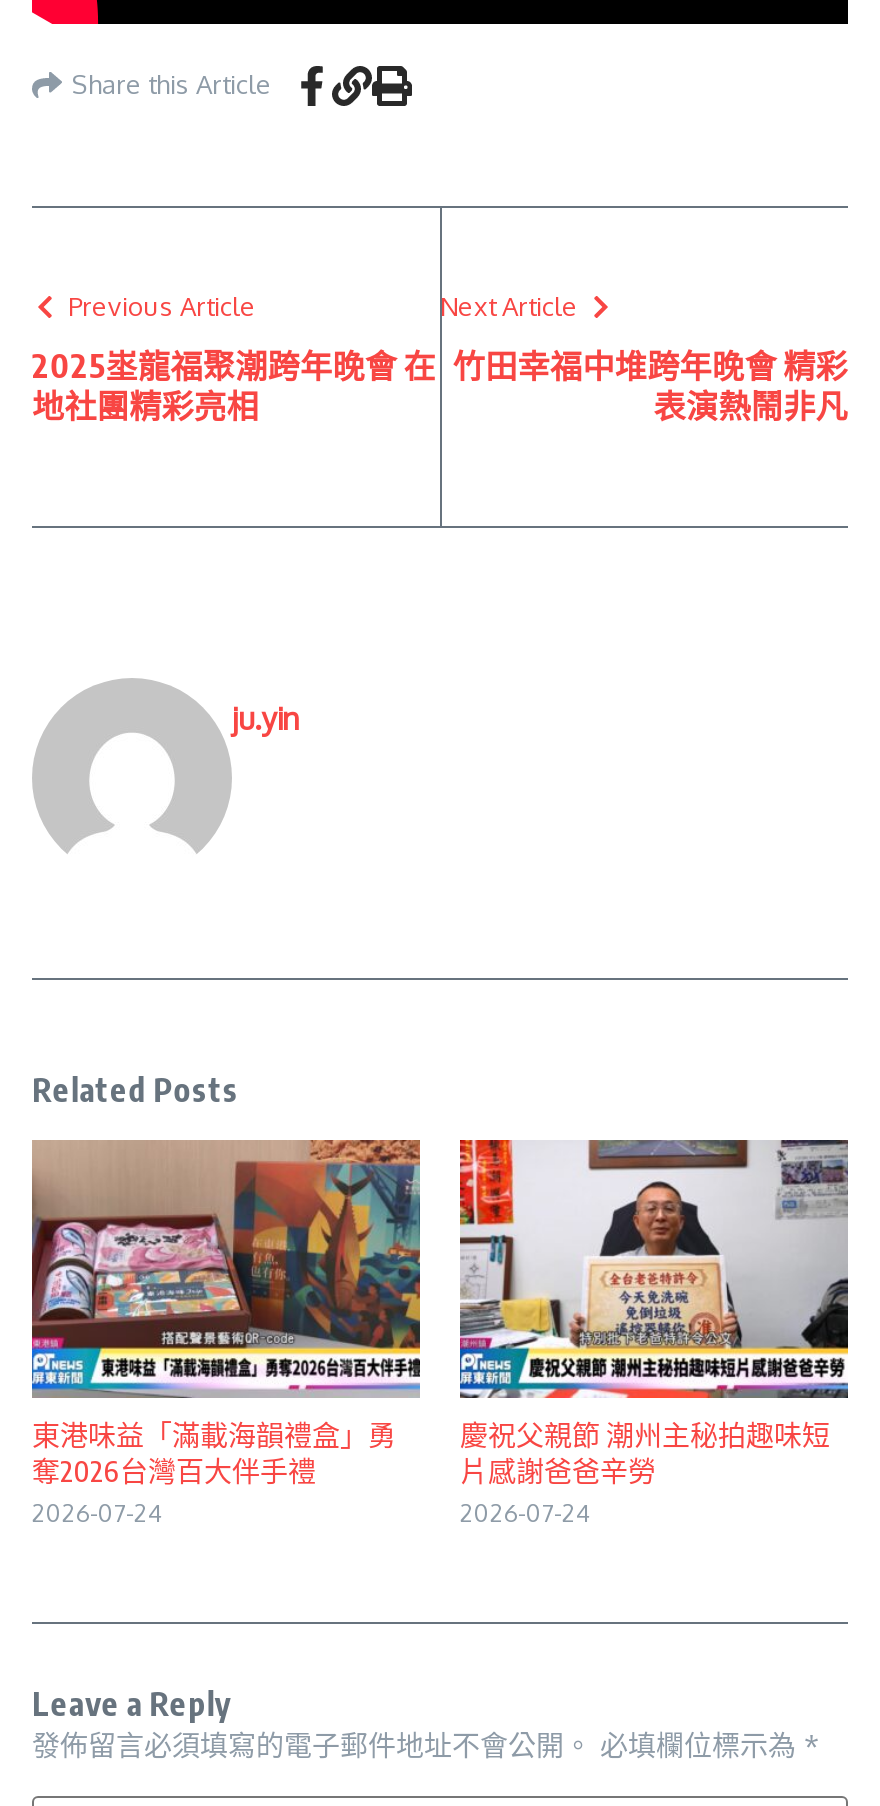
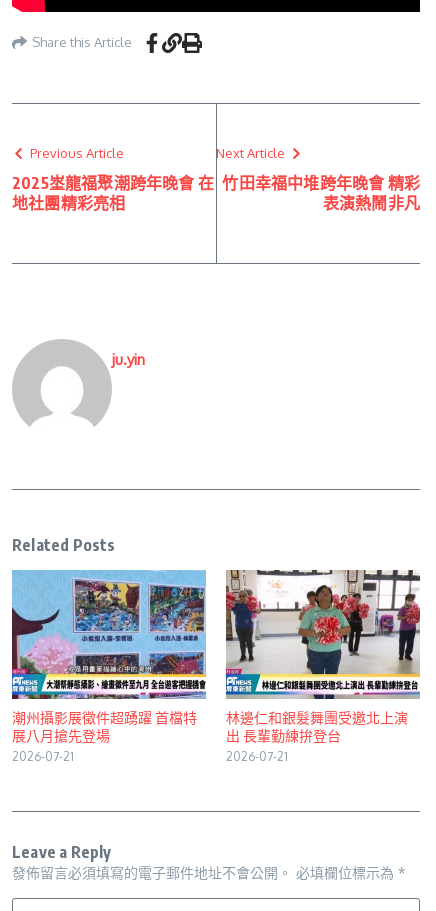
- [image]
- 東港味益「滿載海韻禮盒」勇
- 奪2026台灣百大伴手禮
- 2026-07-24
+ [image]
+ 潮州攝影展徵件超踴躍 首檔特
+ 展八月搶先登場
+ 2026-07-21

- [image]
- 慶祝父親節 潮州主秘拍趣味短
- 片感謝爸爸辛勞
- 2026-07-24
+ [image]
+ 林邊仁和銀髮舞團受邀北上演
+ 出 長輩勤練拚登台
+ 2026-07-21
